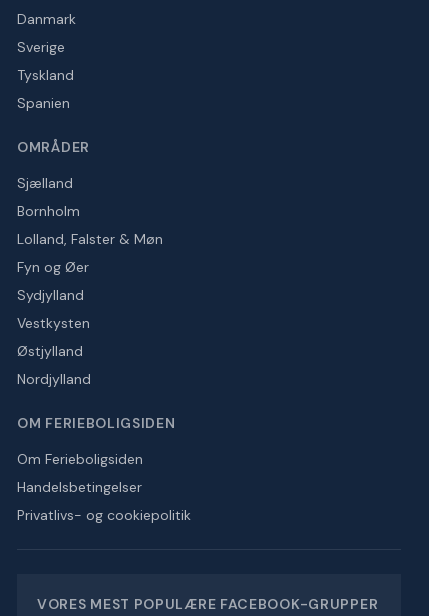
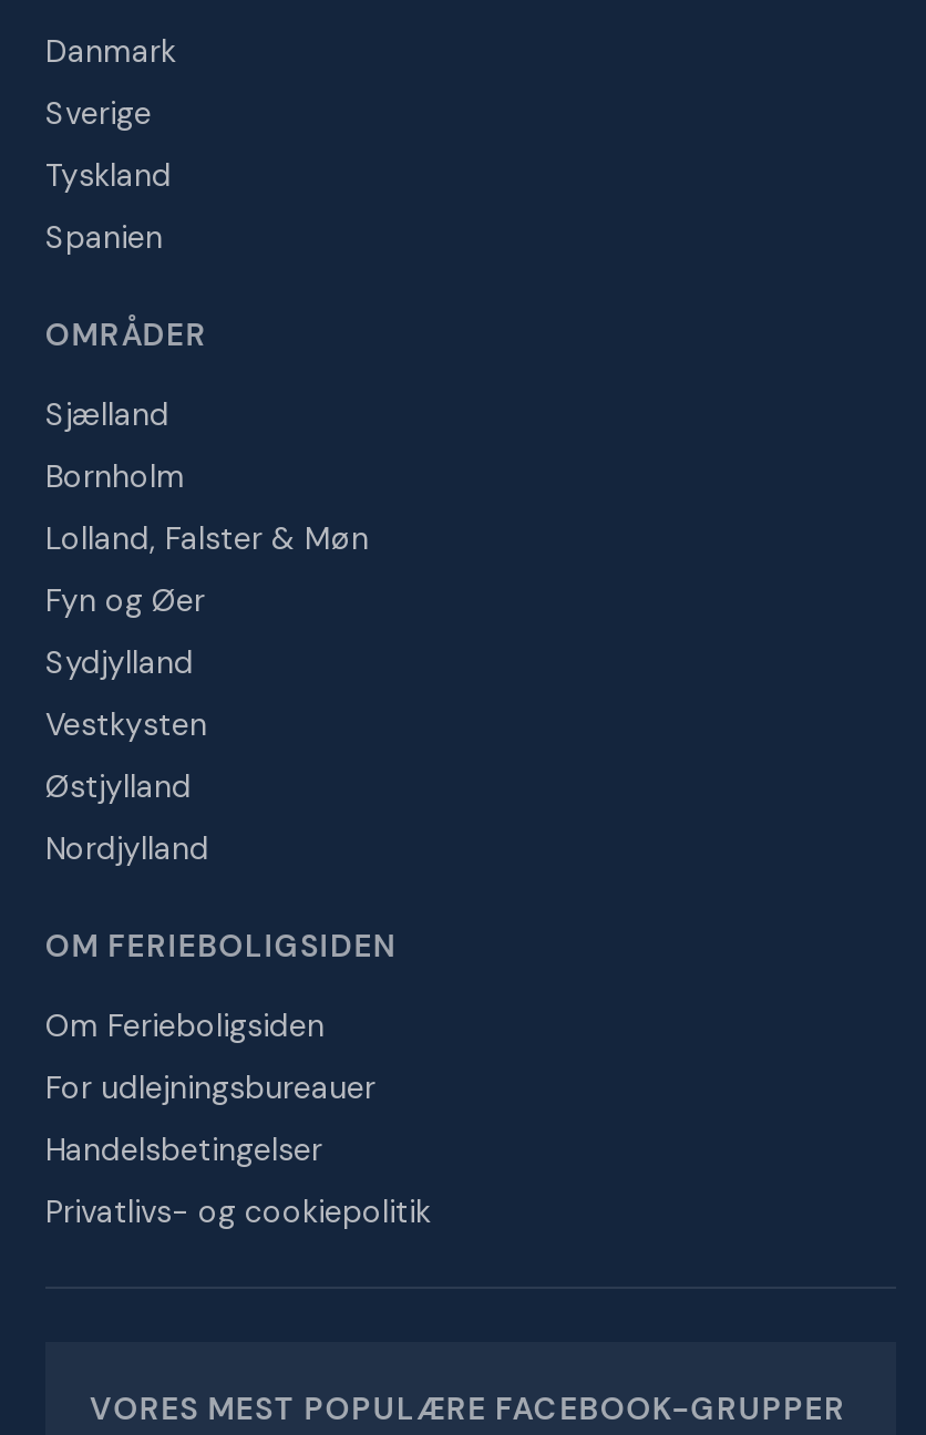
+ For udlejningsbureauer
